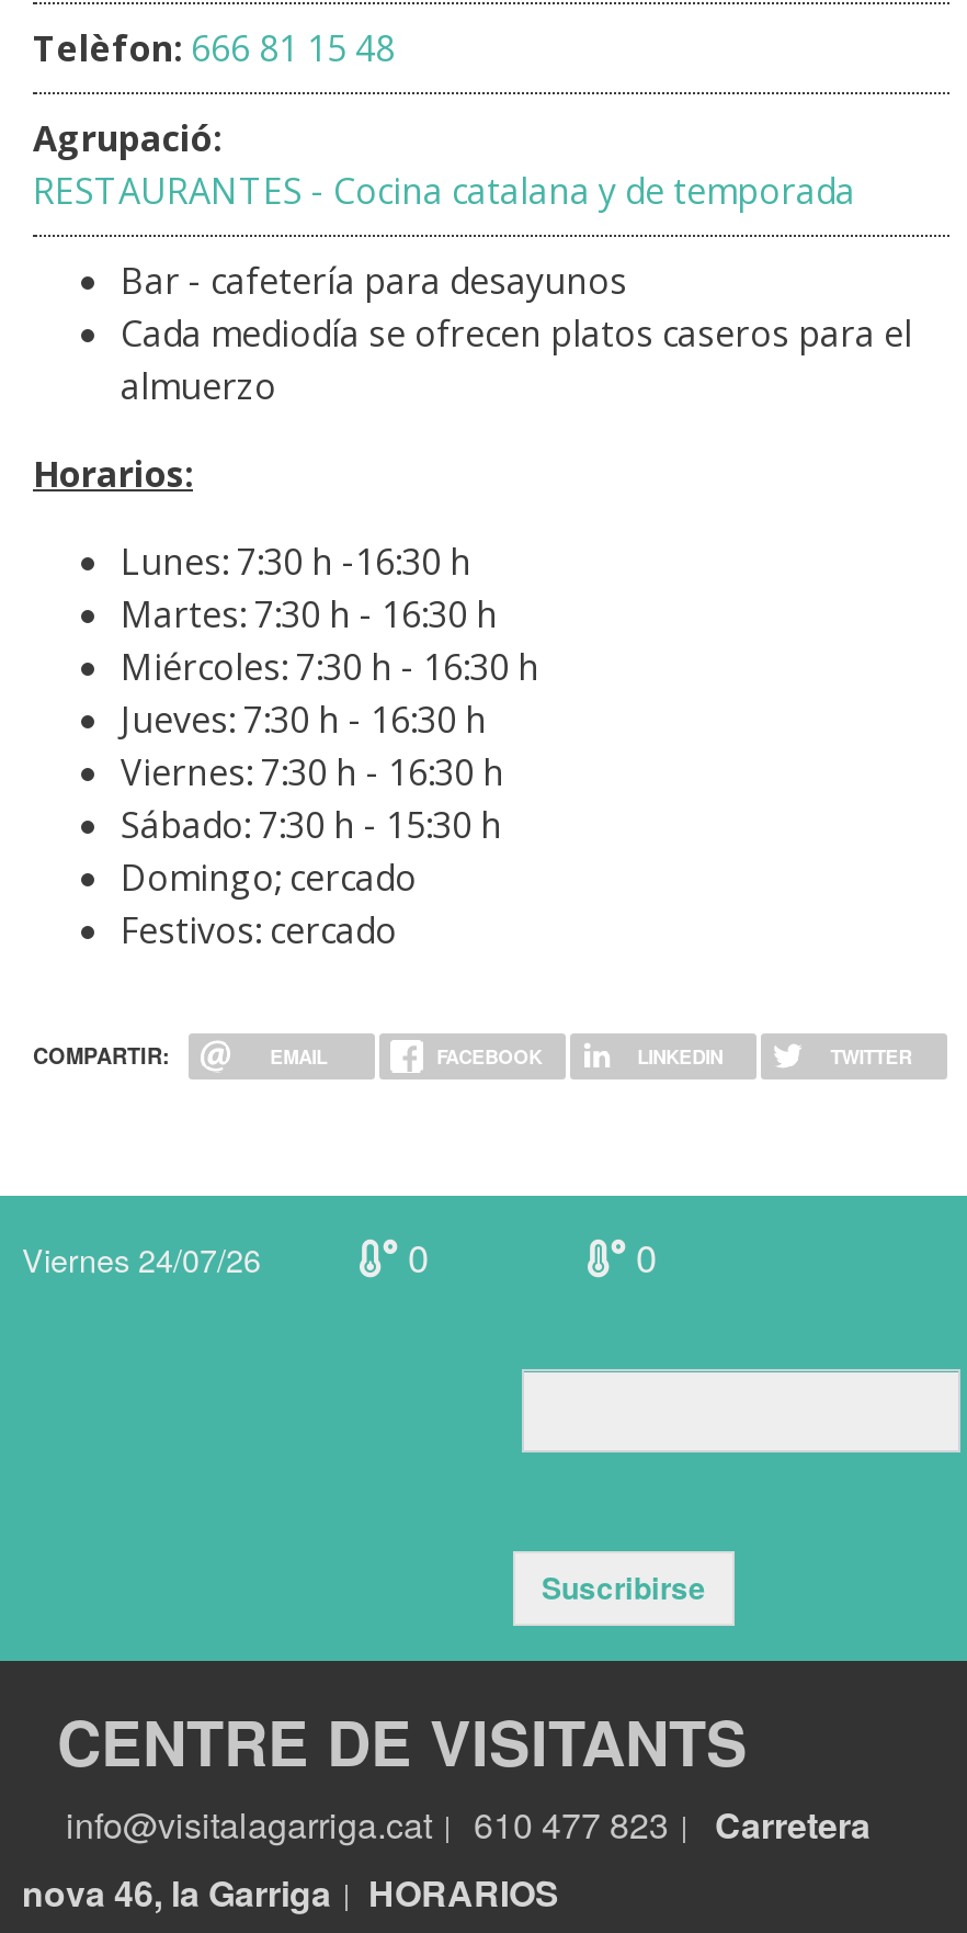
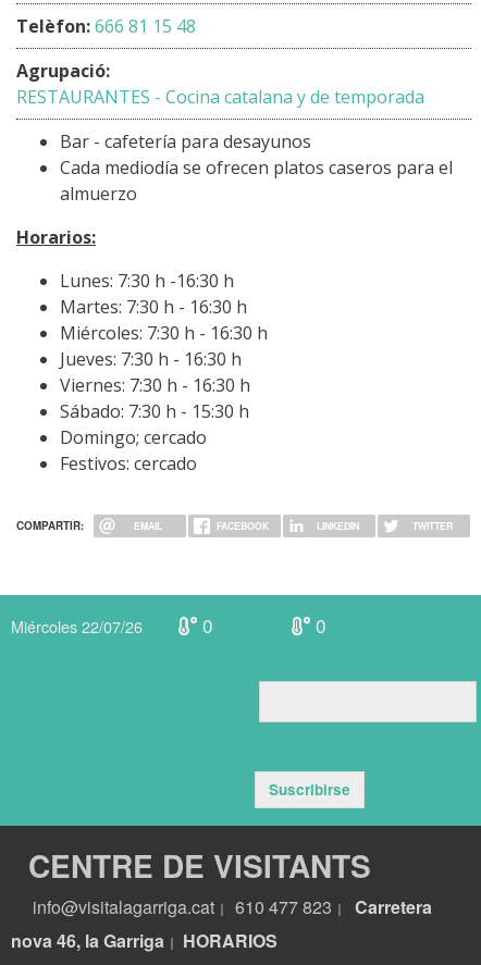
- Viernes 24/07/26
+ Miércoles 22/07/26
